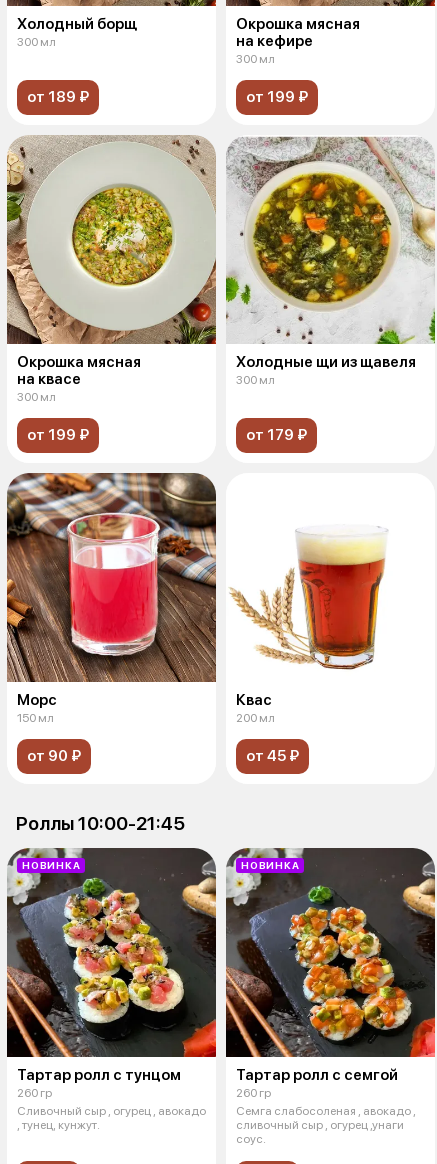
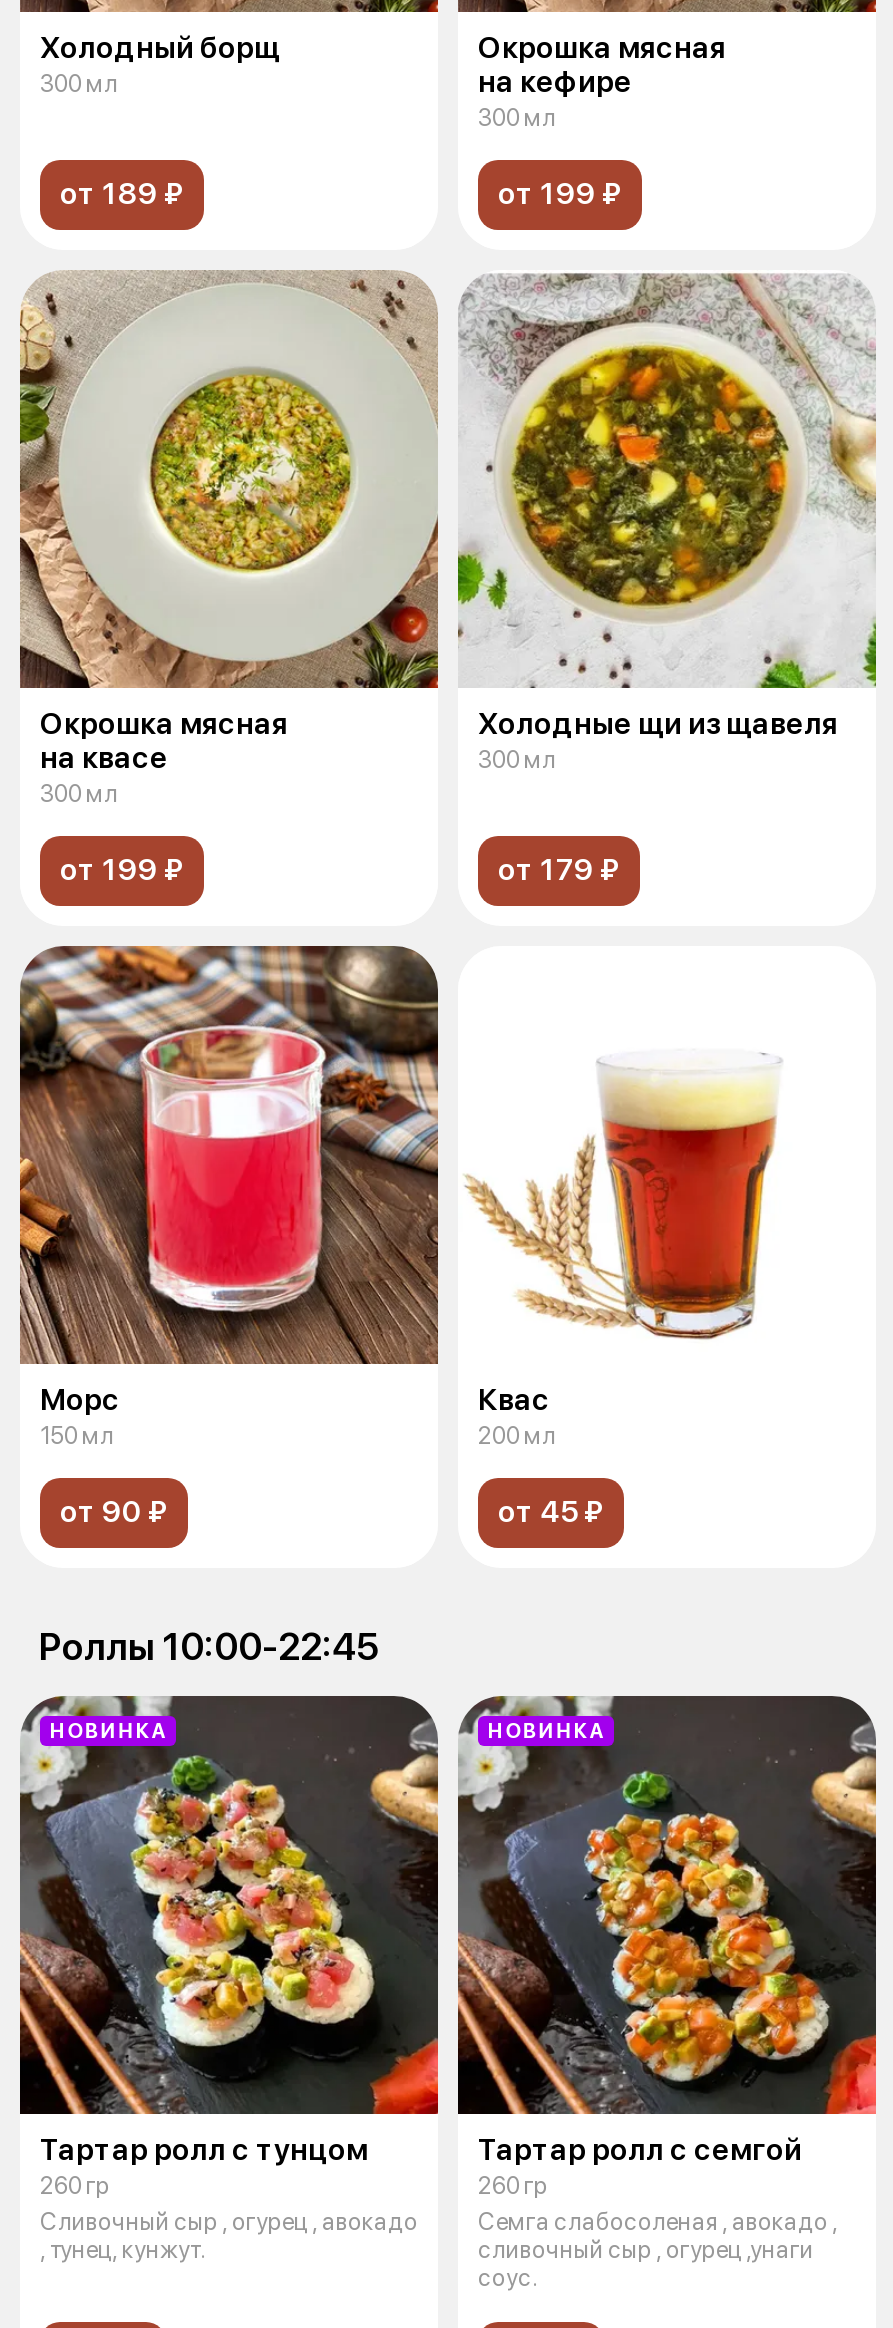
- Роллы 10:00-21:45
+ Роллы 10:00-22:45
